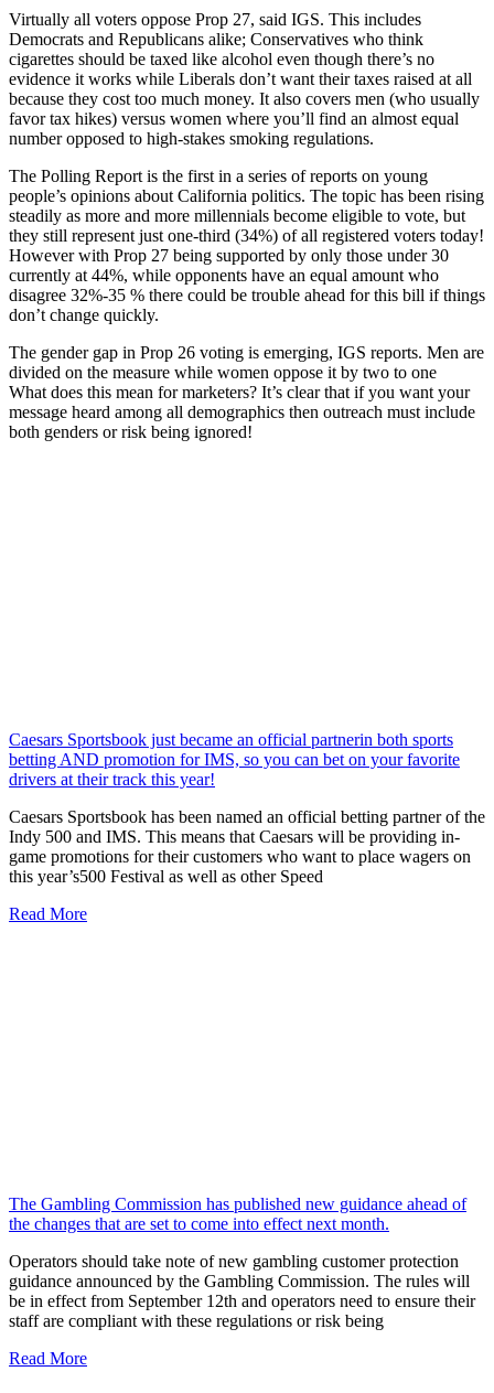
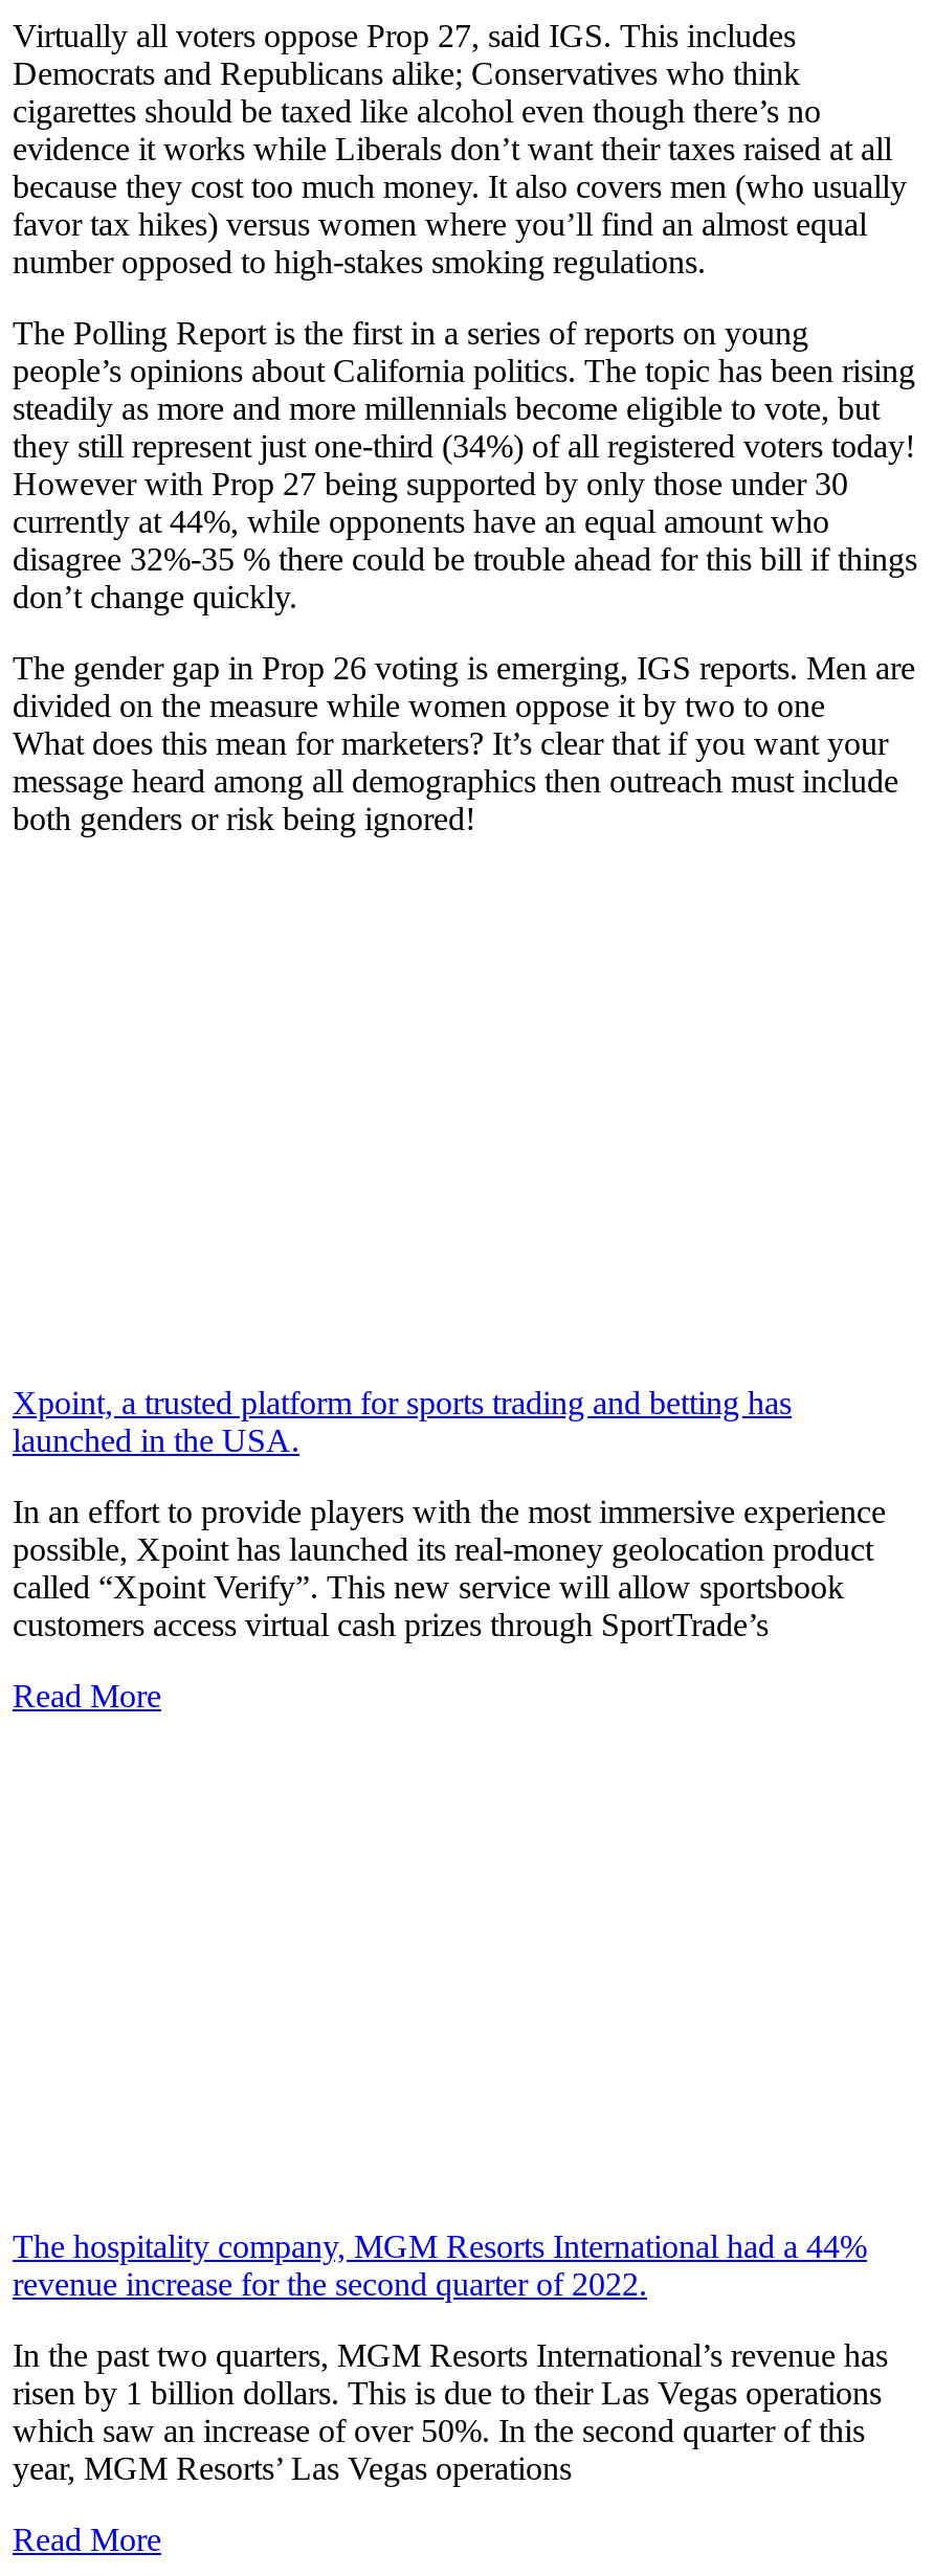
- Caesars Sportsbook just became an official partnerin both sports
- betting AND promotion for IMS, so you can bet on your favorite
- drivers at their track this year!
+ Xpoint, a trusted platform for sports trading and betting has
+ launched in the USA.

- Caesars Sportsbook has been named an official betting partner of the
- Indy 500 and IMS. This means that Caesars will be providing in-
- game promotions for their customers who want to place wagers on
- this year’s500 Festival as well as other Speed
+ In an effort to provide players with the most immersive experience
+ possible, Xpoint has launched its real-money geolocation product
+ called “Xpoint Verify”. This new service will allow sportsbook
+ customers access virtual cash prizes through SportTrade’s

- The Gambling Commission has published new guidance ahead of
- the changes that are set to come into effect next month.
+ The hospitality company, MGM Resorts International had a 44%
+ revenue increase for the second quarter of 2022.

- Operators should take note of new gambling customer protection
- guidance announced by the Gambling Commission. The rules will
- be in effect from September 12th and operators need to ensure their
- staff are compliant with these regulations or risk being
+ In the past two quarters, MGM Resorts International’s revenue has
+ risen by 1 billion dollars. This is due to their Las Vegas operations
+ which saw an increase of over 50%. In the second quarter of this
+ year, MGM Resorts’ Las Vegas operations
